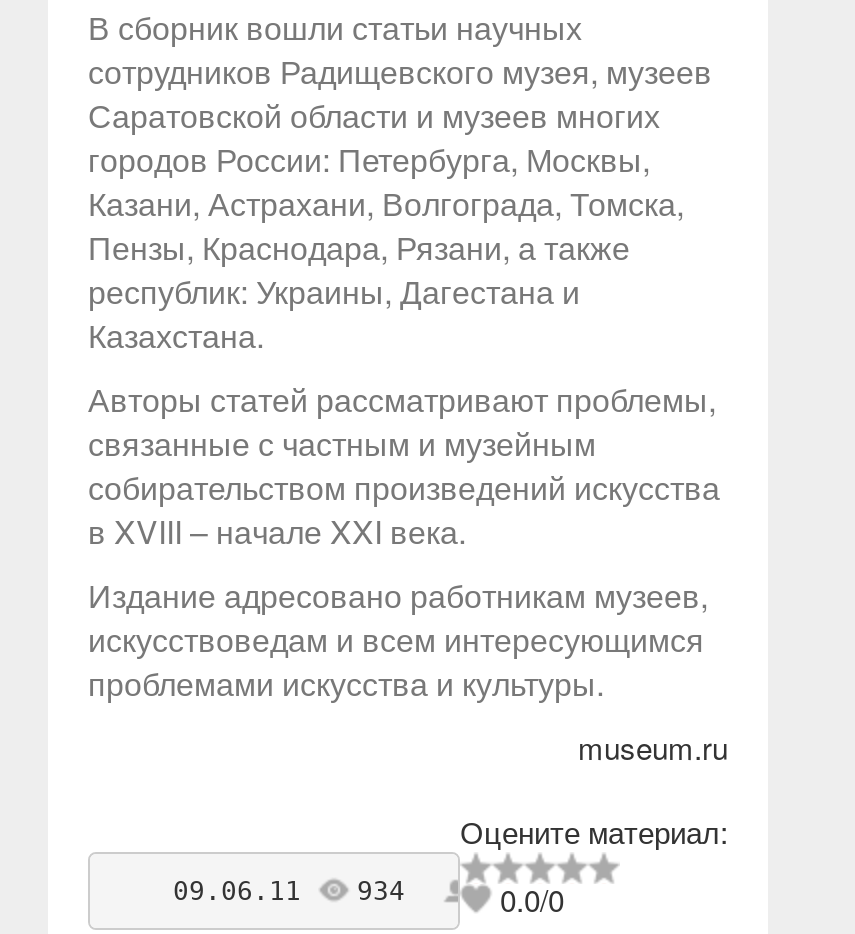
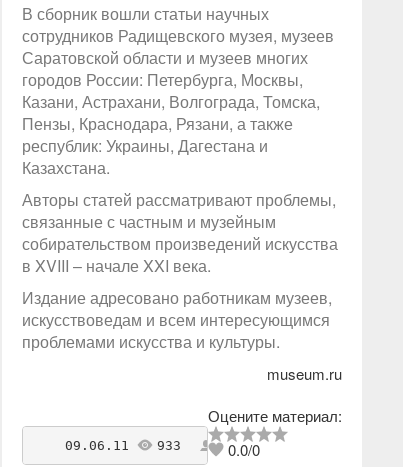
- 09.06.11 934
+ 09.06.11 933
